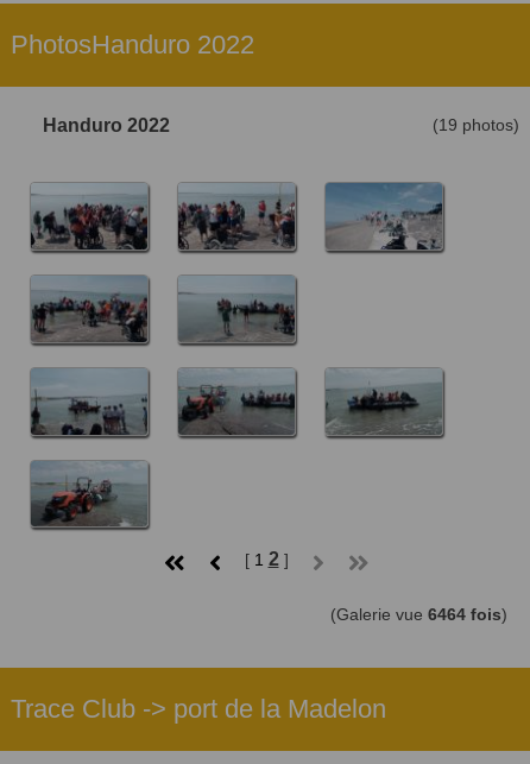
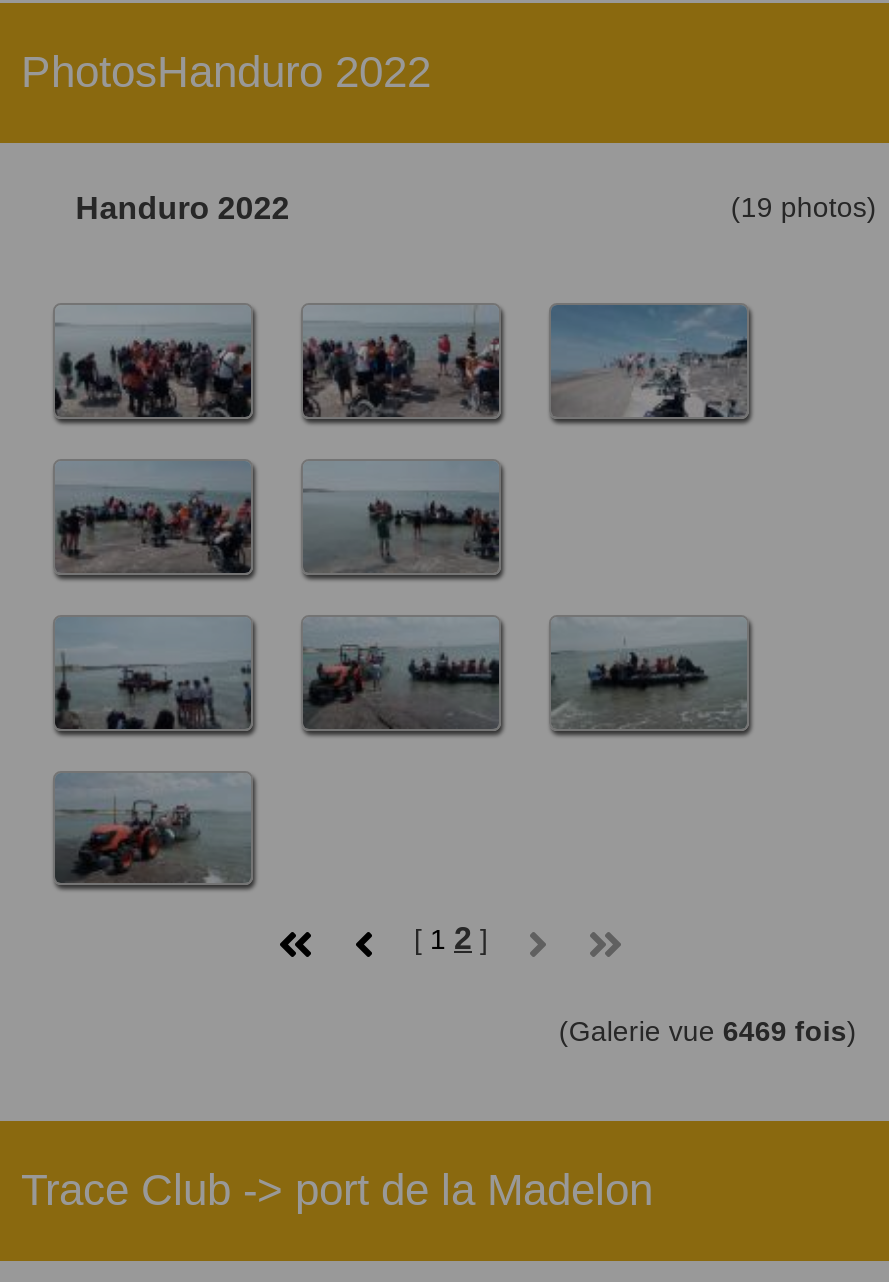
- (Galerie vue 6464 fois)
+ (Galerie vue 6469 fois)
